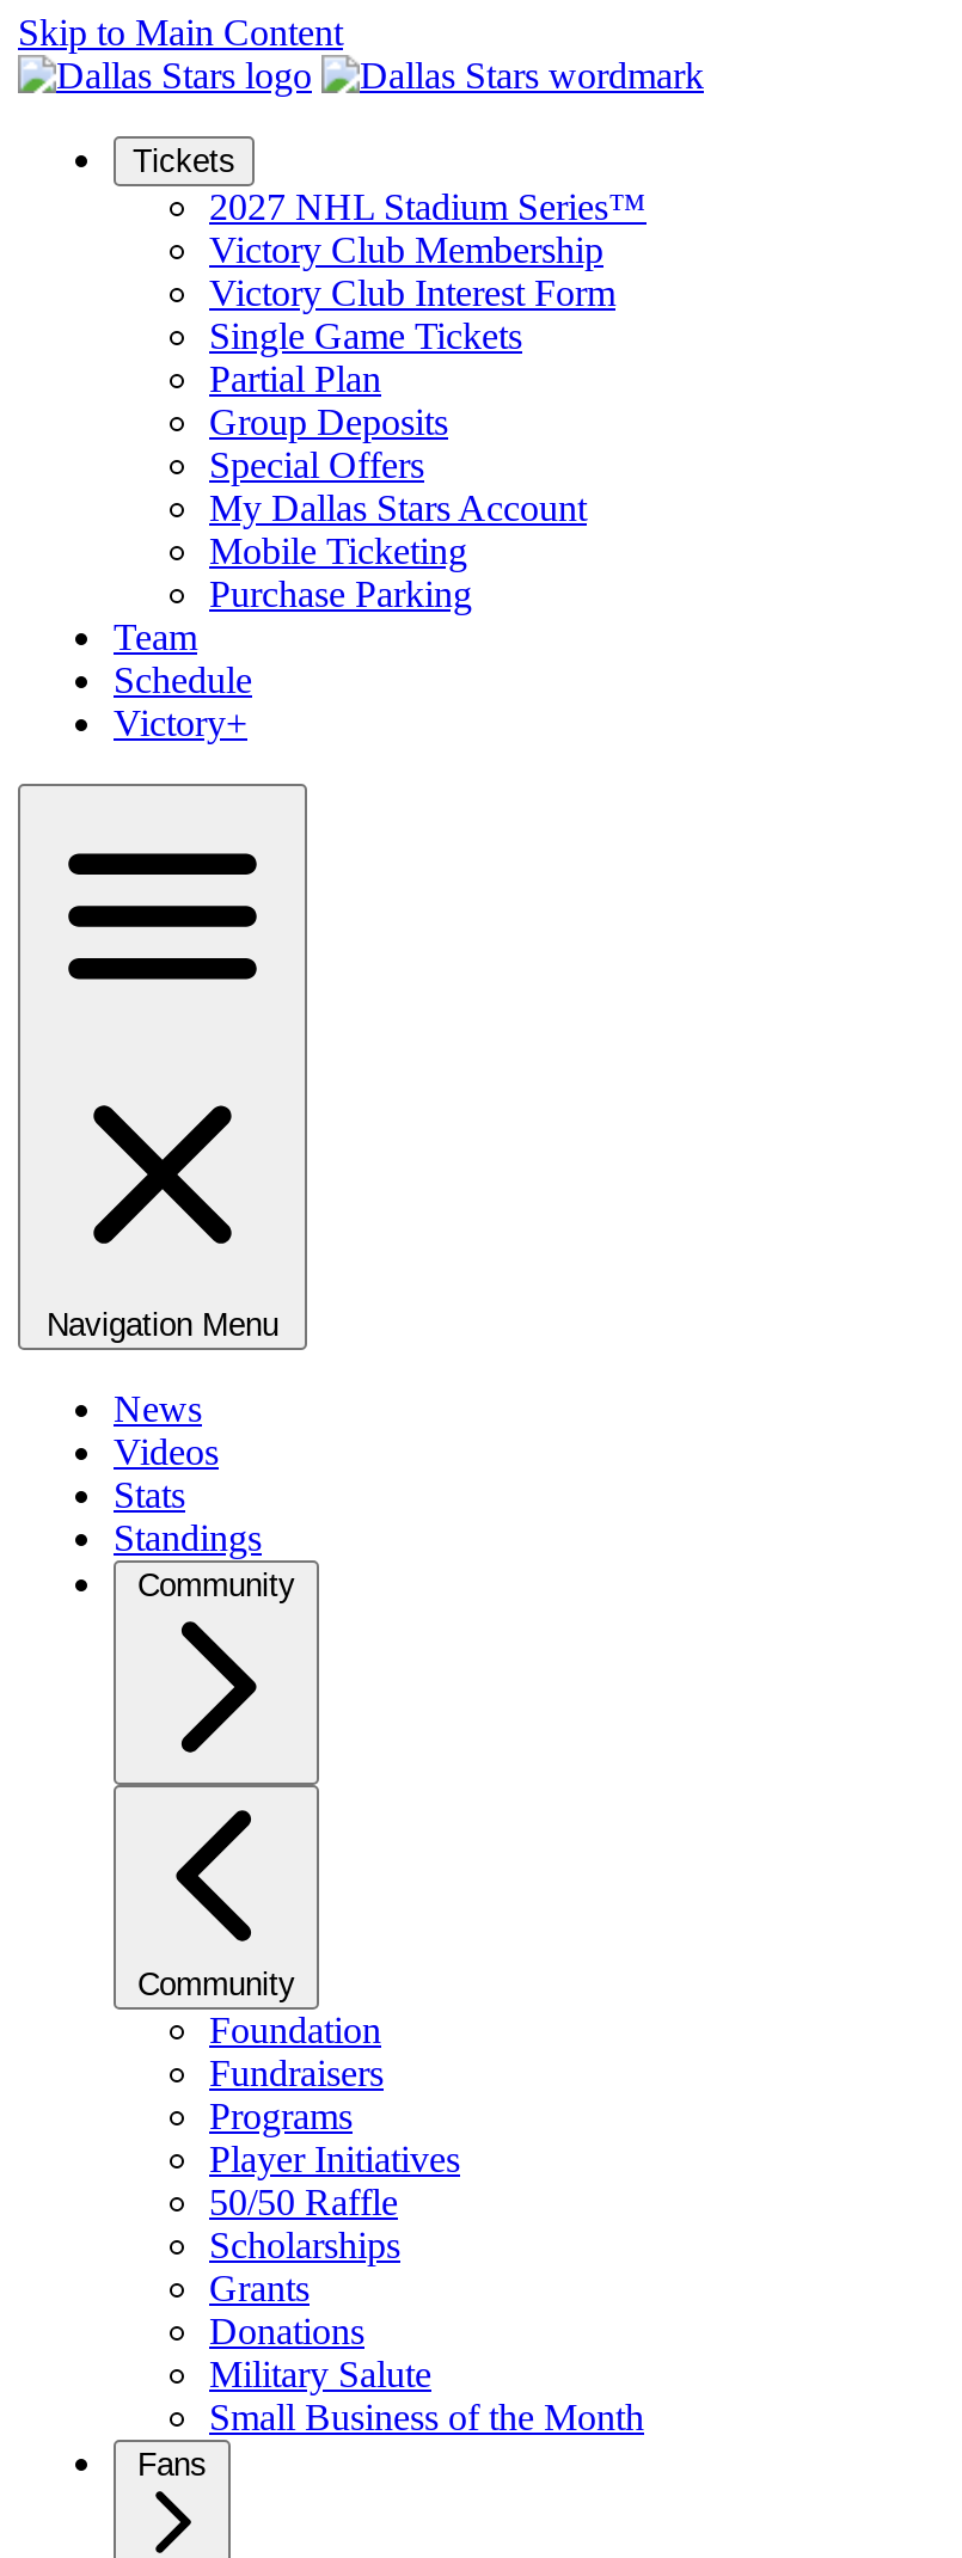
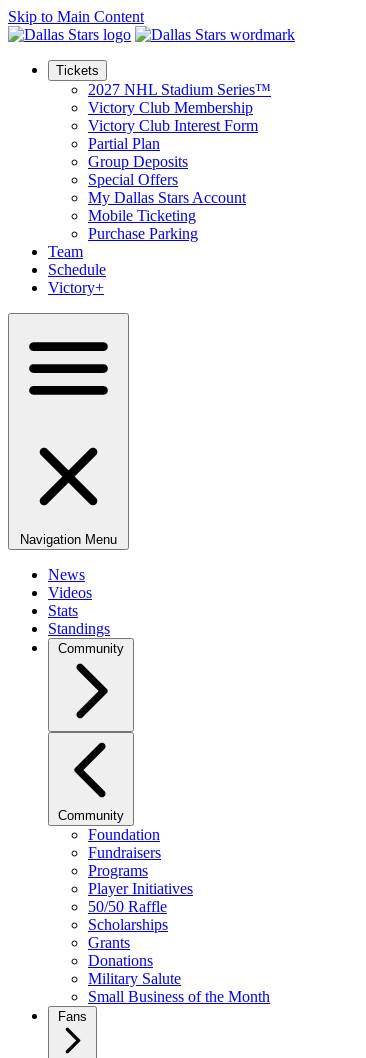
- Single Game Tickets
